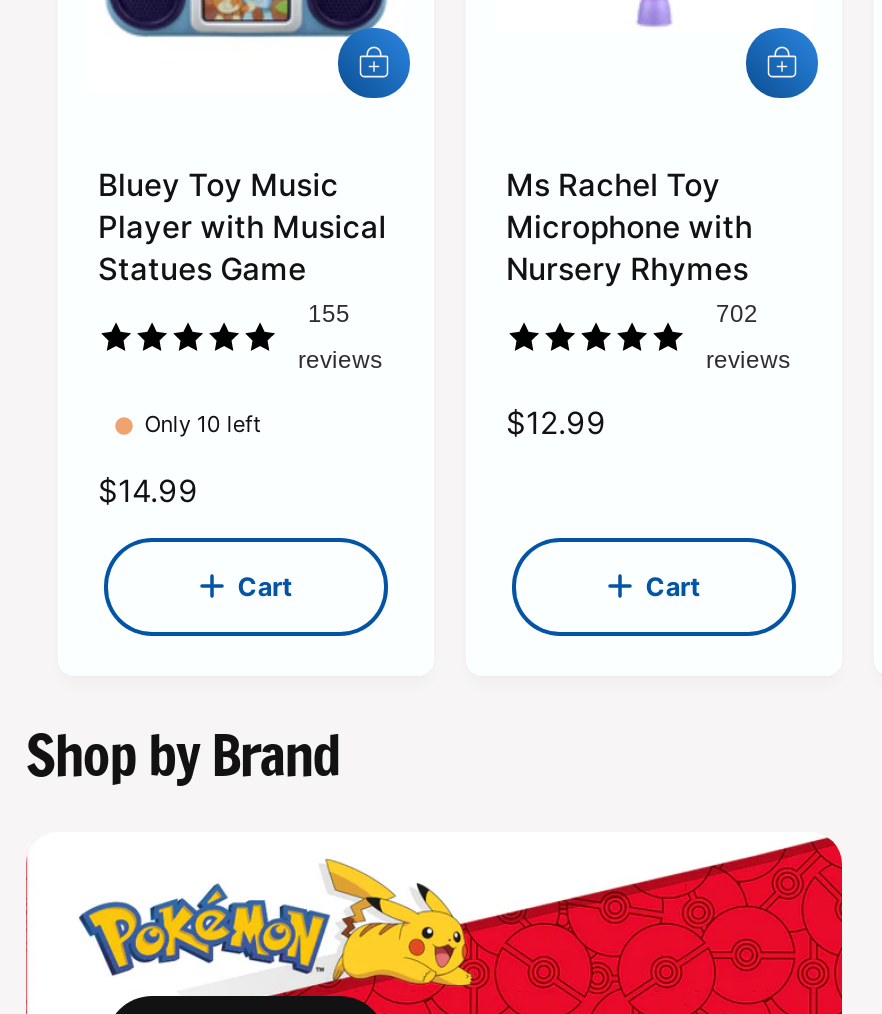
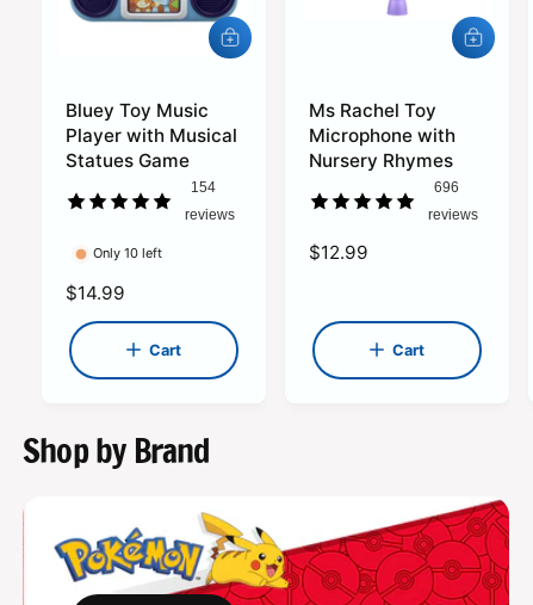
- 155
+ 154

- 702
+ 696
